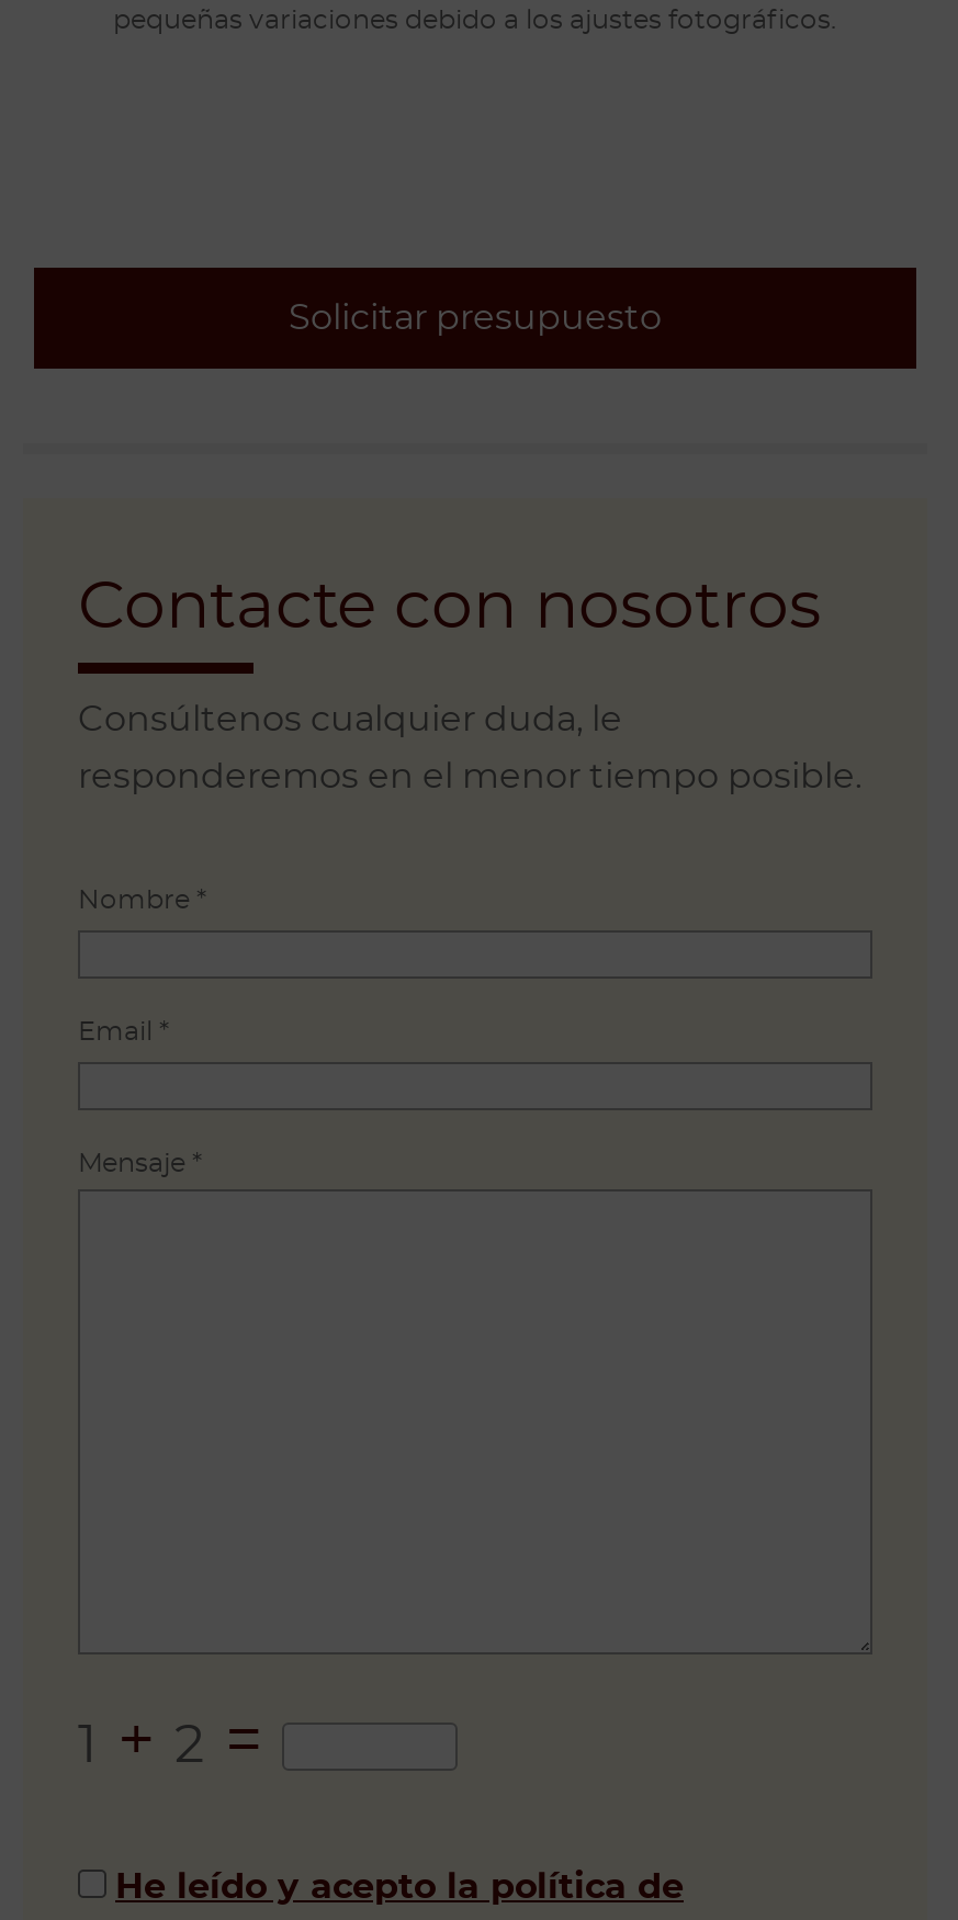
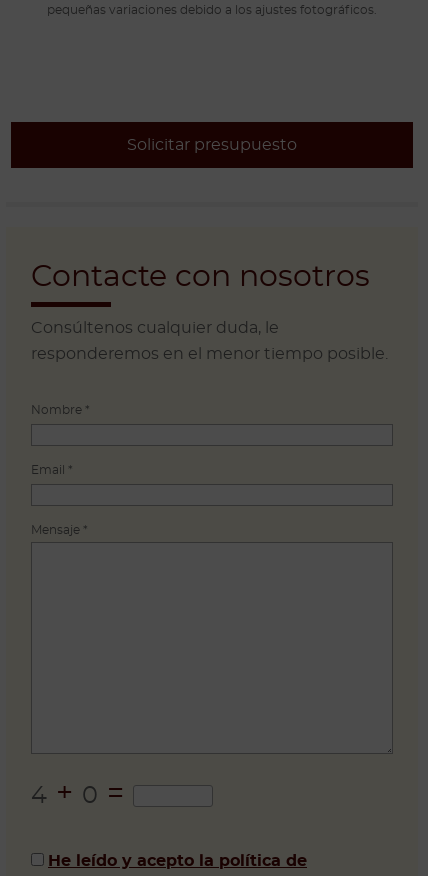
- 1 + 2 =
+ 4 + 0 =
